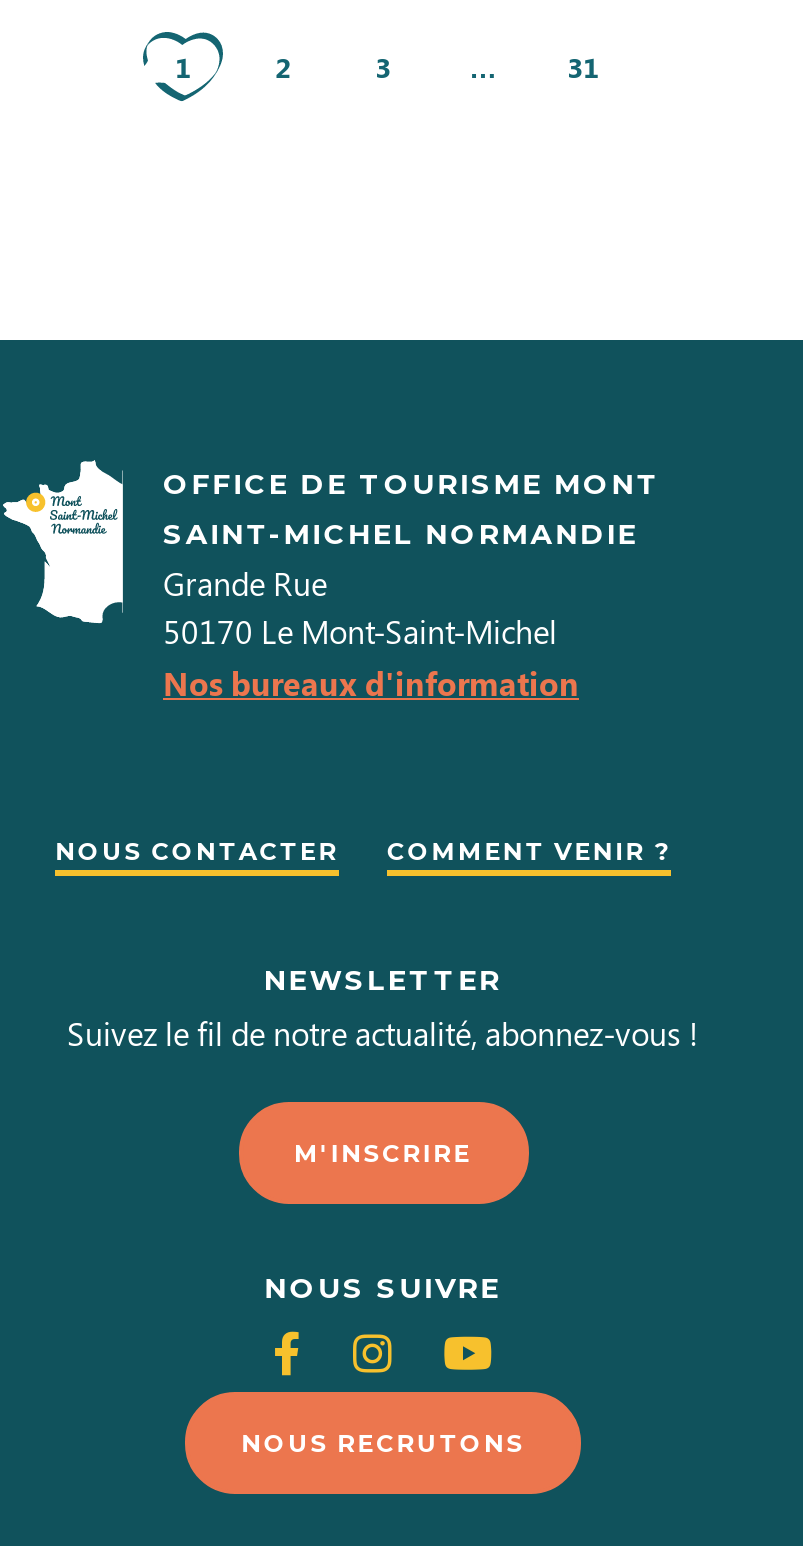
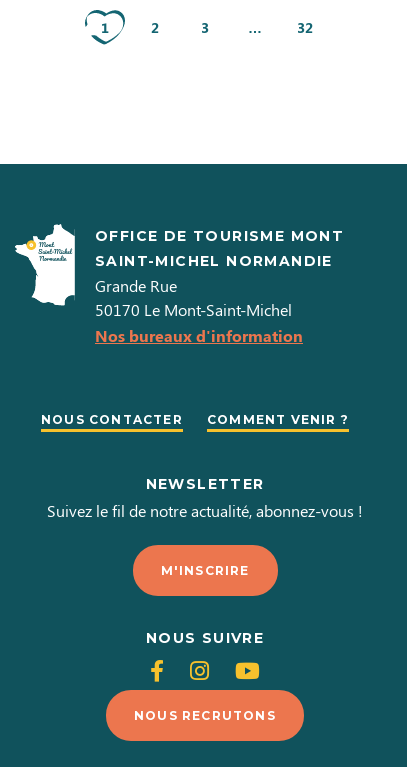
- 31
+ 32
